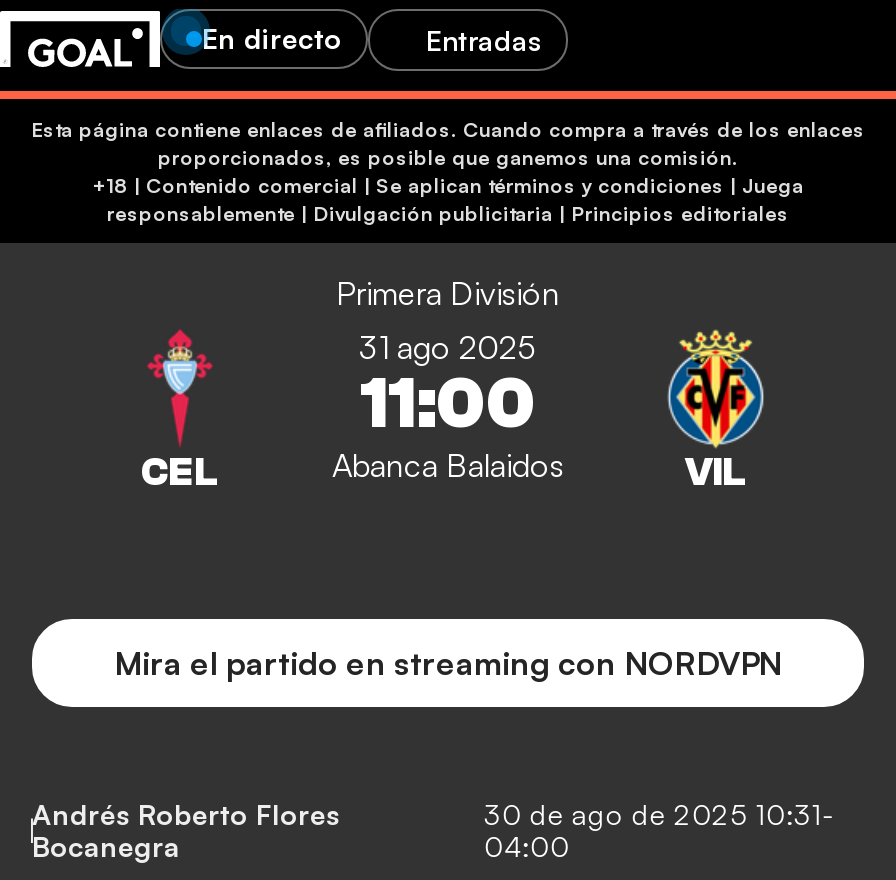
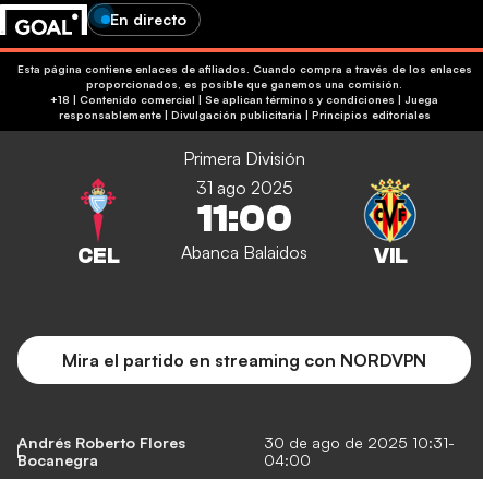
- Entradas
